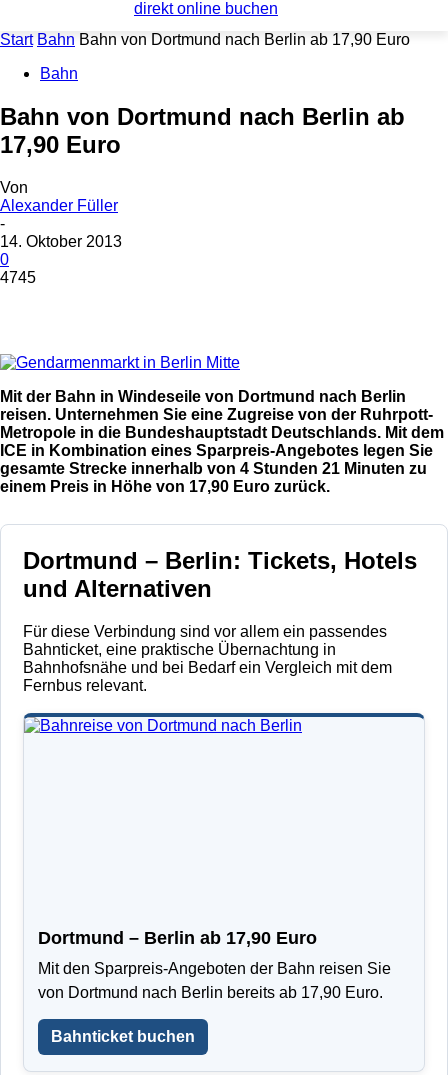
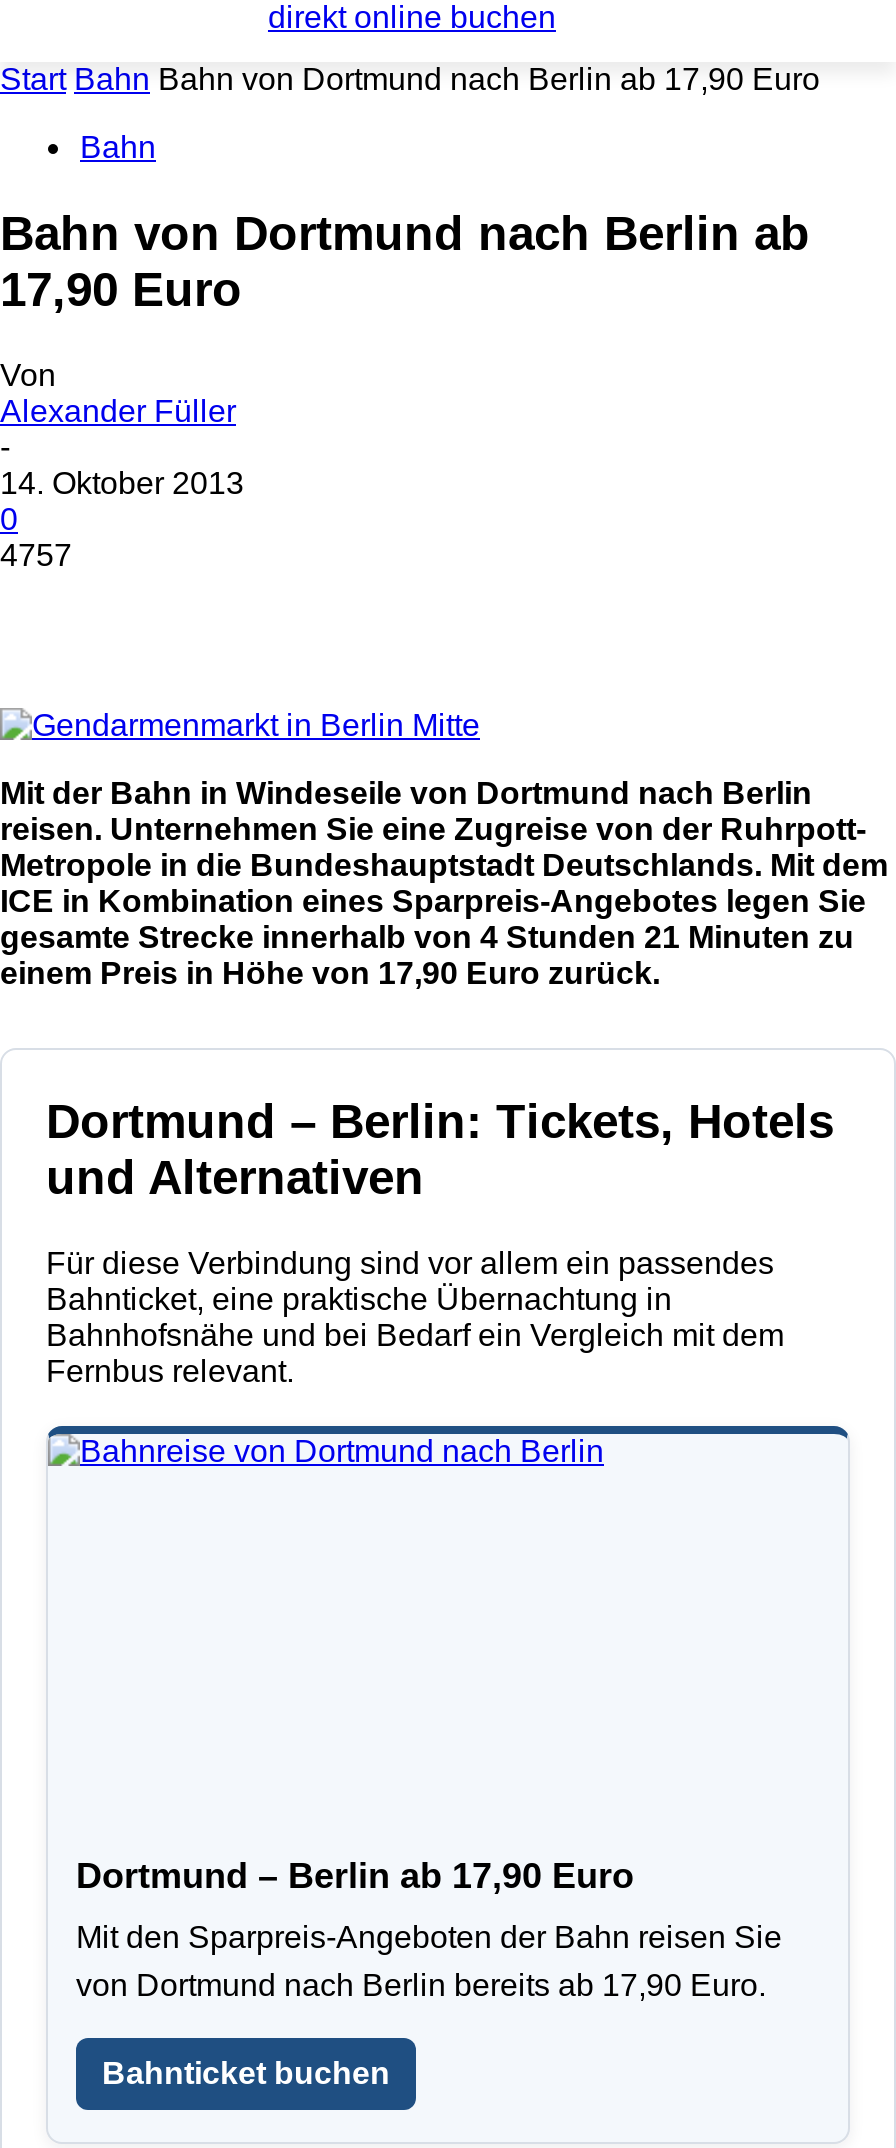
- 4745
+ 4757
